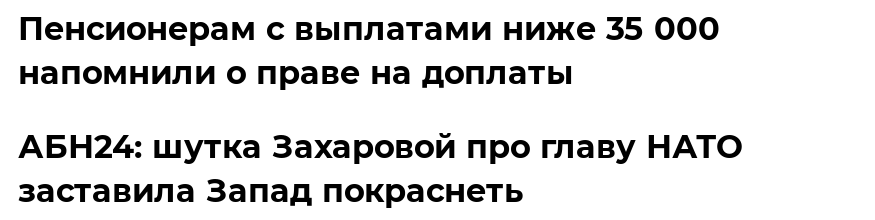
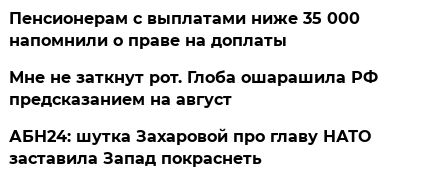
+ Мне не заткнут рот. Глоба ошарашила РФ
+ предсказанием на август
